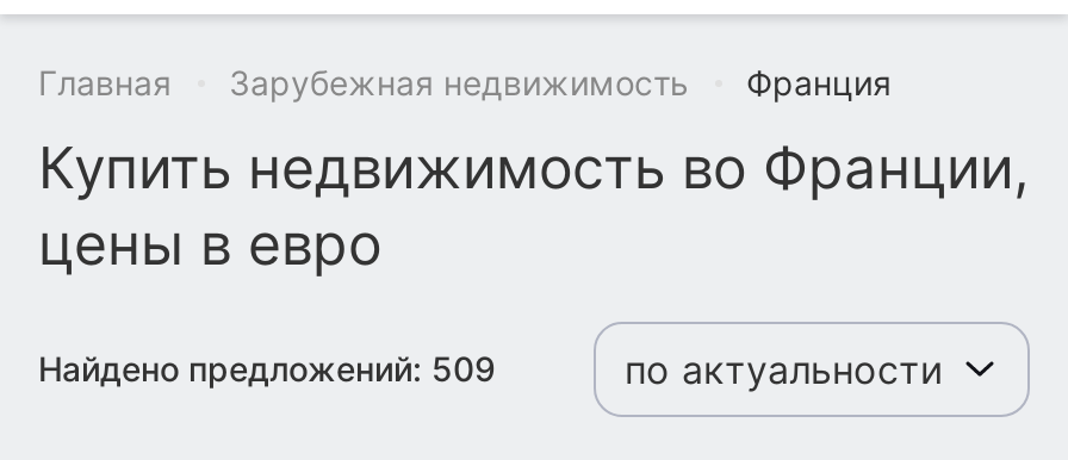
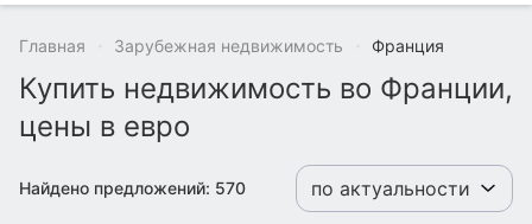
- Найдено предложений: 509
+ Найдено предложений: 570
